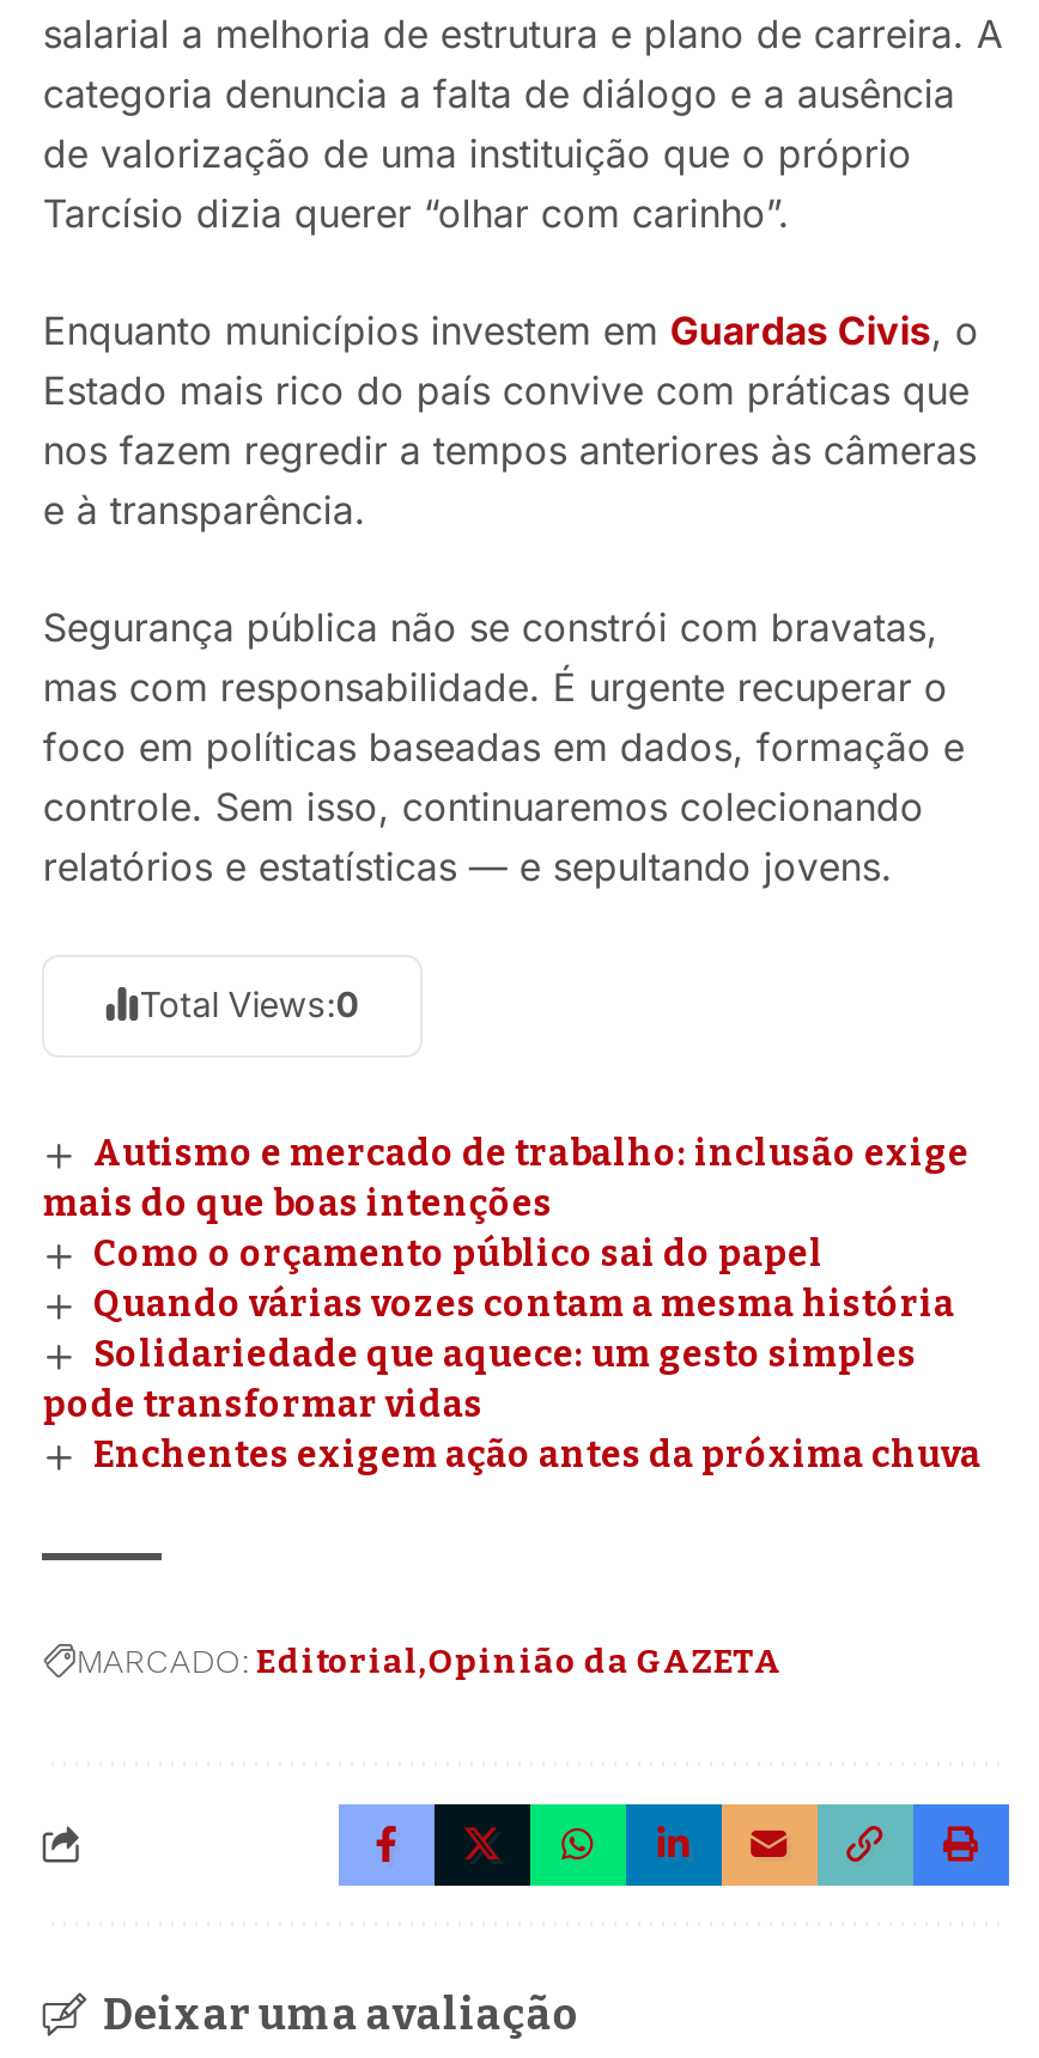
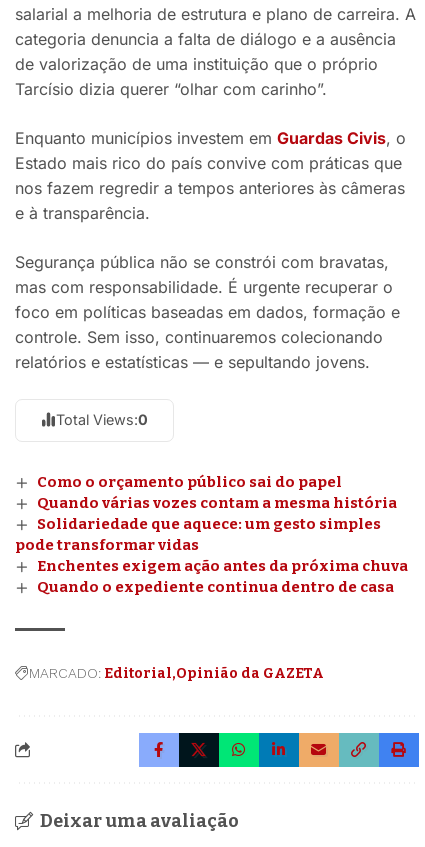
- Autismo e mercado de trabalho: inclusão exige
- mais do que boas intenções

moved up: Como o orçamento público sai do papel | Quando várias vozes contam a mesma história | Solidariedade que aquece: um gesto simples | pode transformar vidas | Enchentes exigem ação antes da próxima chuva

+ Quando o expediente continua dentro de casa
